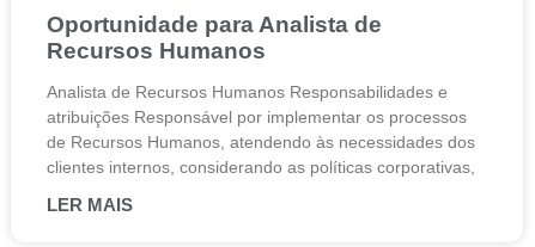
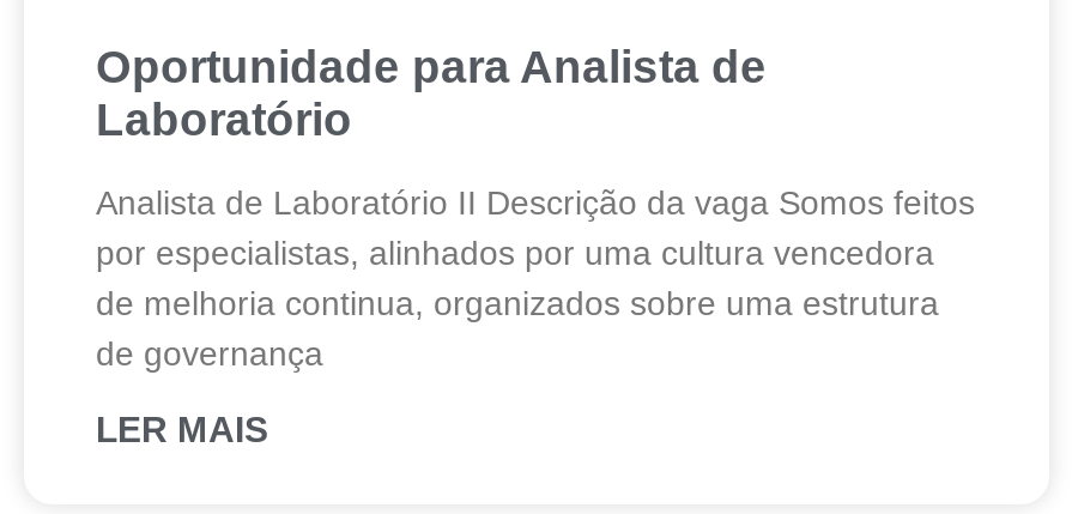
- Recursos Humanos
+ Laboratório

- Analista de Recursos Humanos Responsabilidades e
- atribuições Responsável por implementar os processos
- de Recursos Humanos, atendendo às necessidades dos
- clientes internos, considerando as políticas corporativas,
+ Analista de Laboratório II Descrição da vaga Somos feitos
+ por especialistas, alinhados por uma cultura vencedora
+ de melhoria continua, organizados sobre uma estrutura
+ de governança
